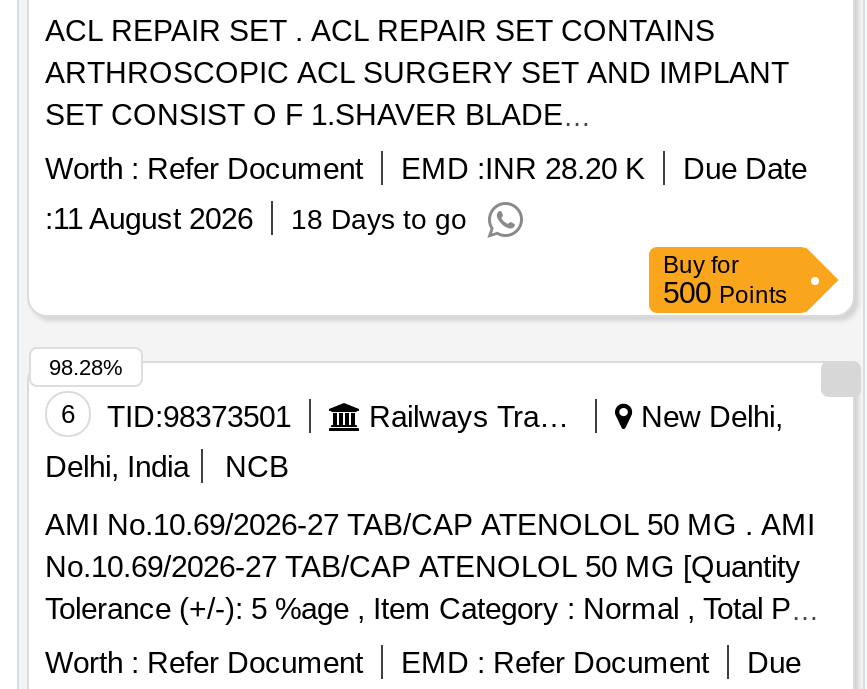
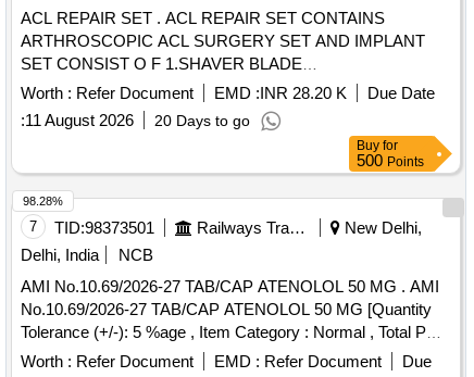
- :11 August 2026 18 Days to go
+ :11 August 2026 20 Days to go

- 6 TID:98373501
+ 7 TID:98373501
